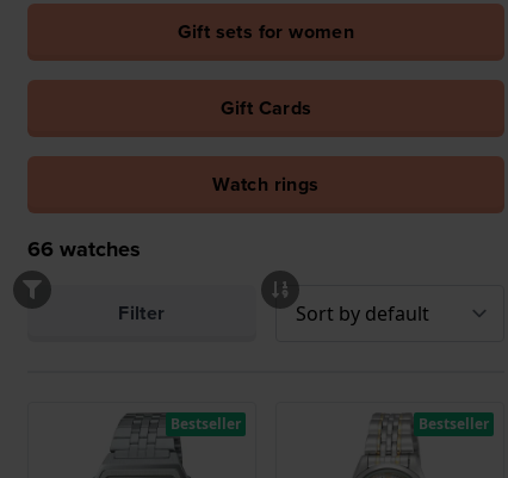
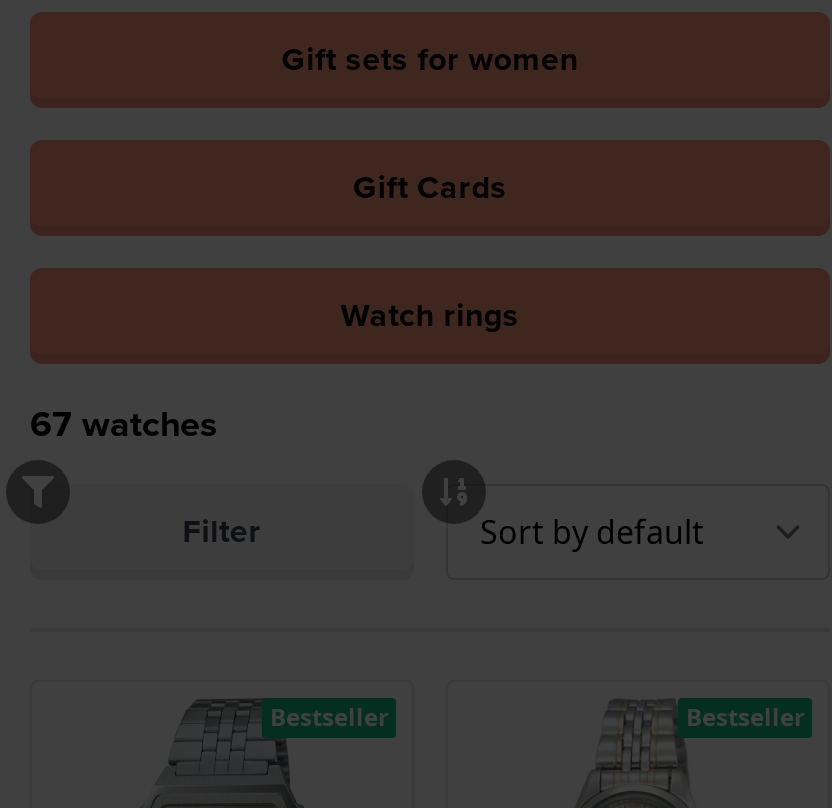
- 66 watches
+ 67 watches
